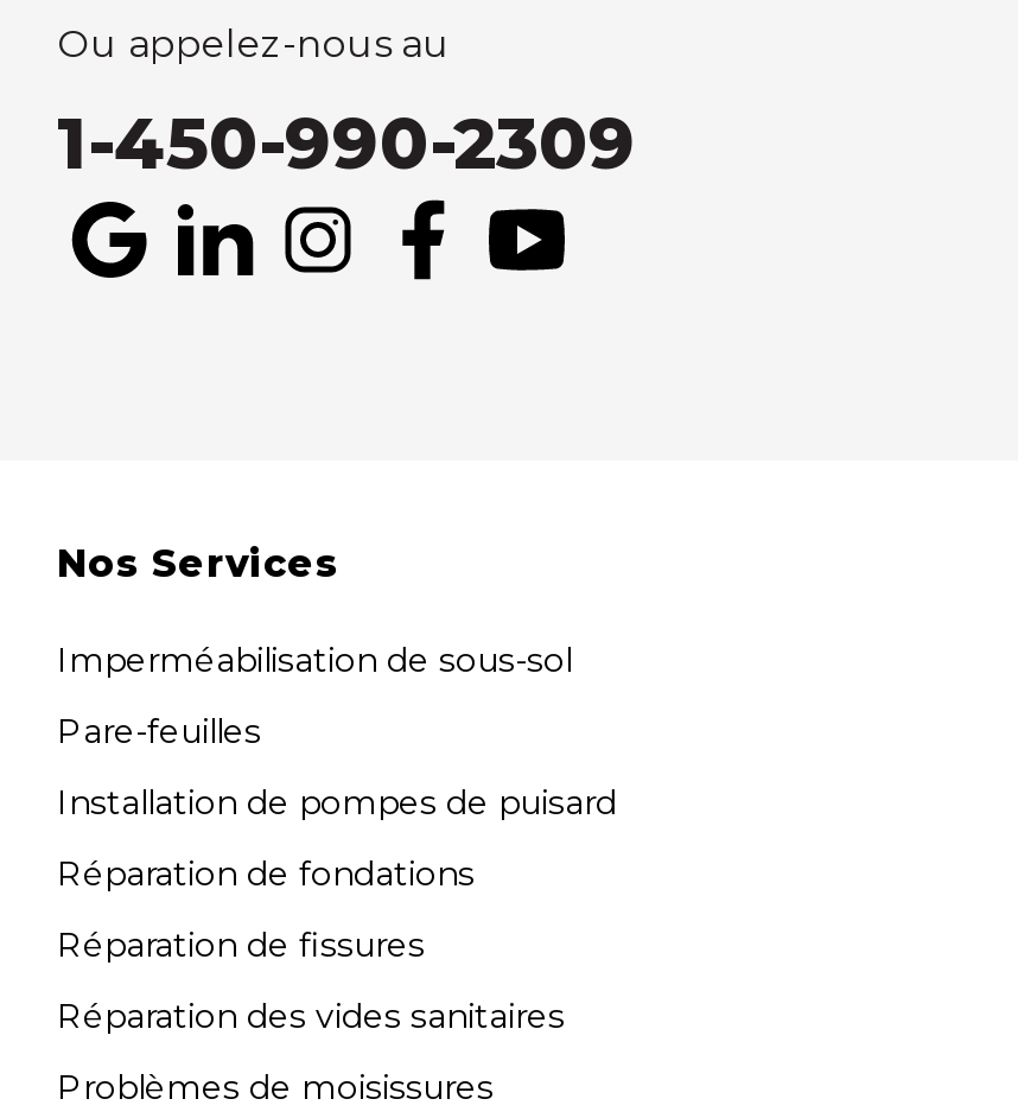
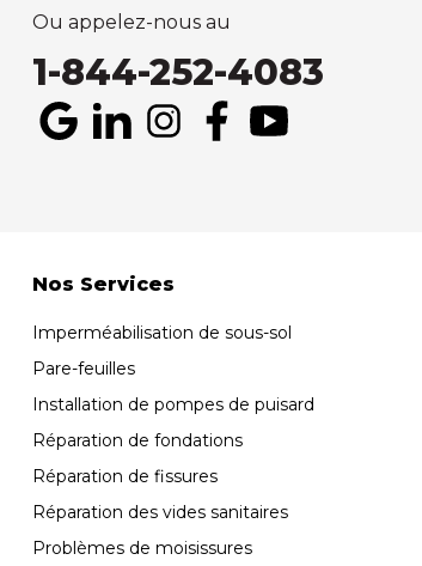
- 1-450-990-2309
+ 1-844-252-4083
